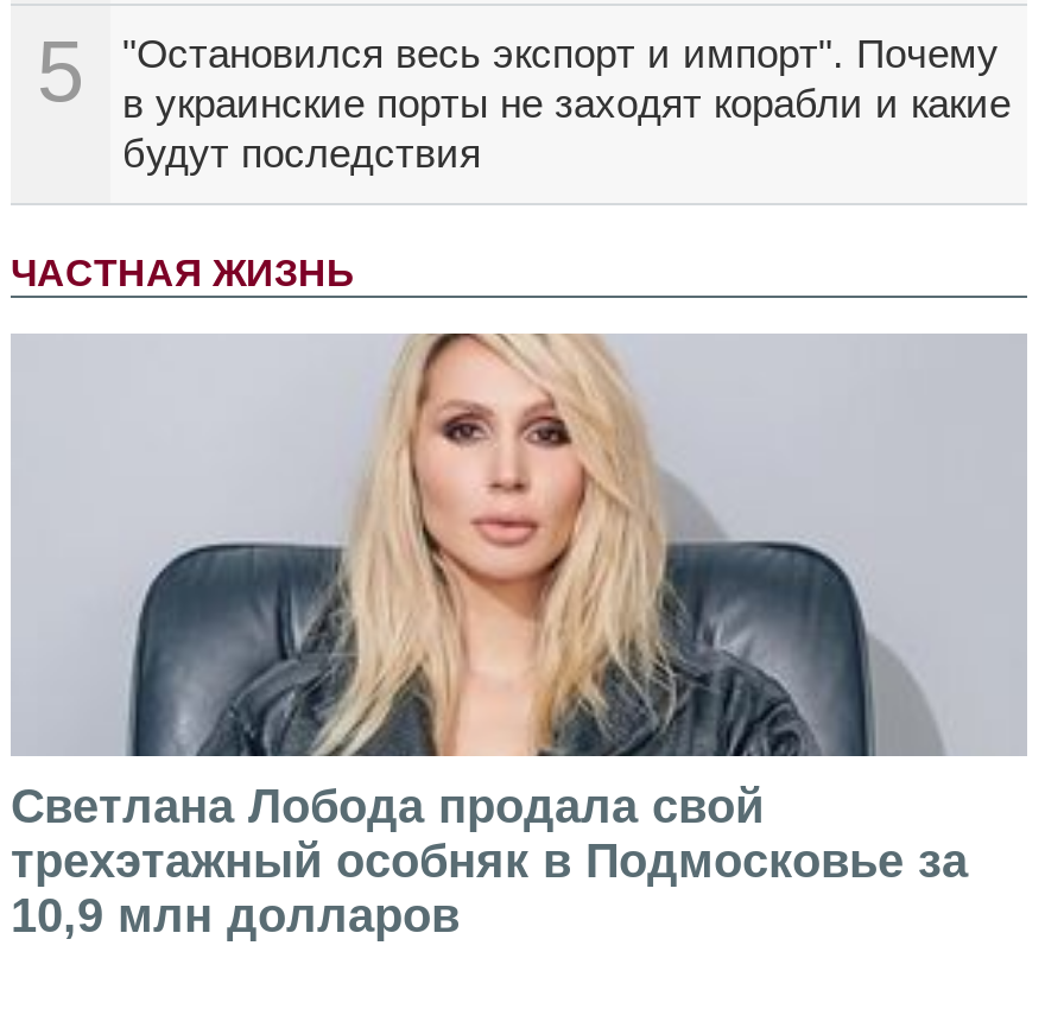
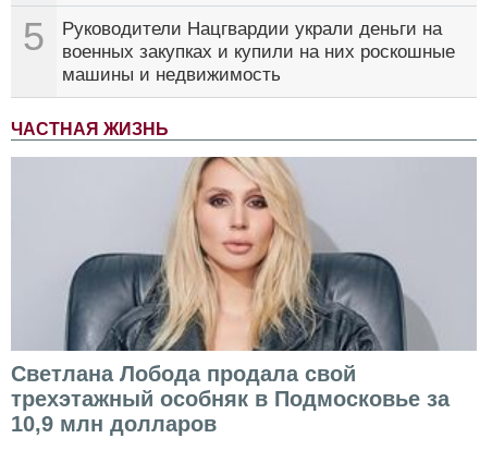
- "Остановился весь экспорт и импорт". Почему
- в украинские порты не заходят корабли и какие
- будут последствия
+ Руководители Нацгвардии украли деньги на
+ военных закупках и купили на них роскошные
+ машины и недвижимость
